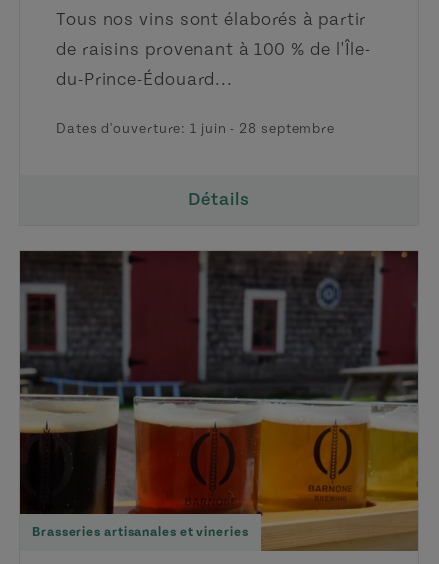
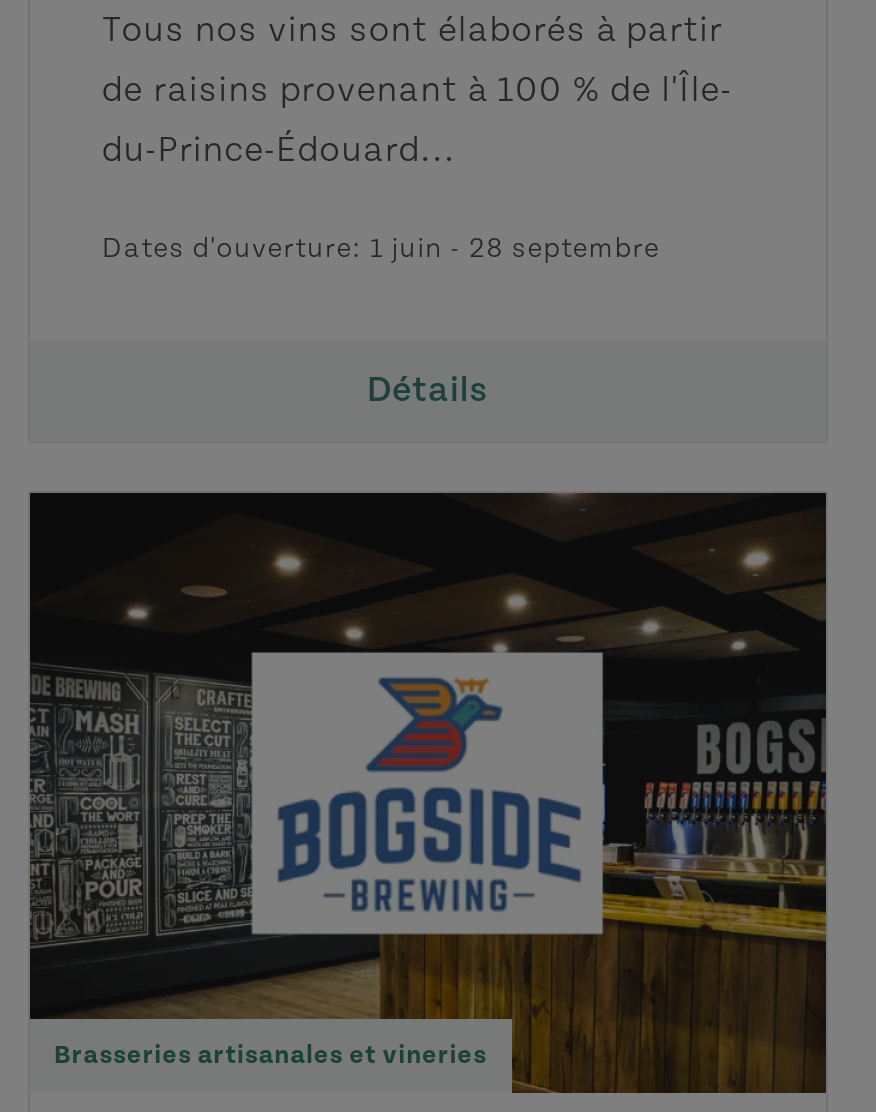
- [image]
+ [image]
